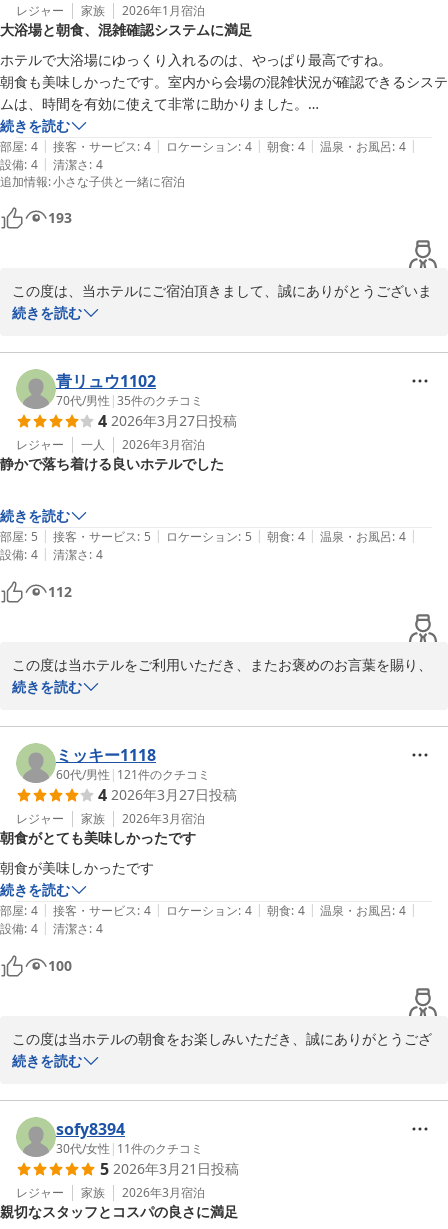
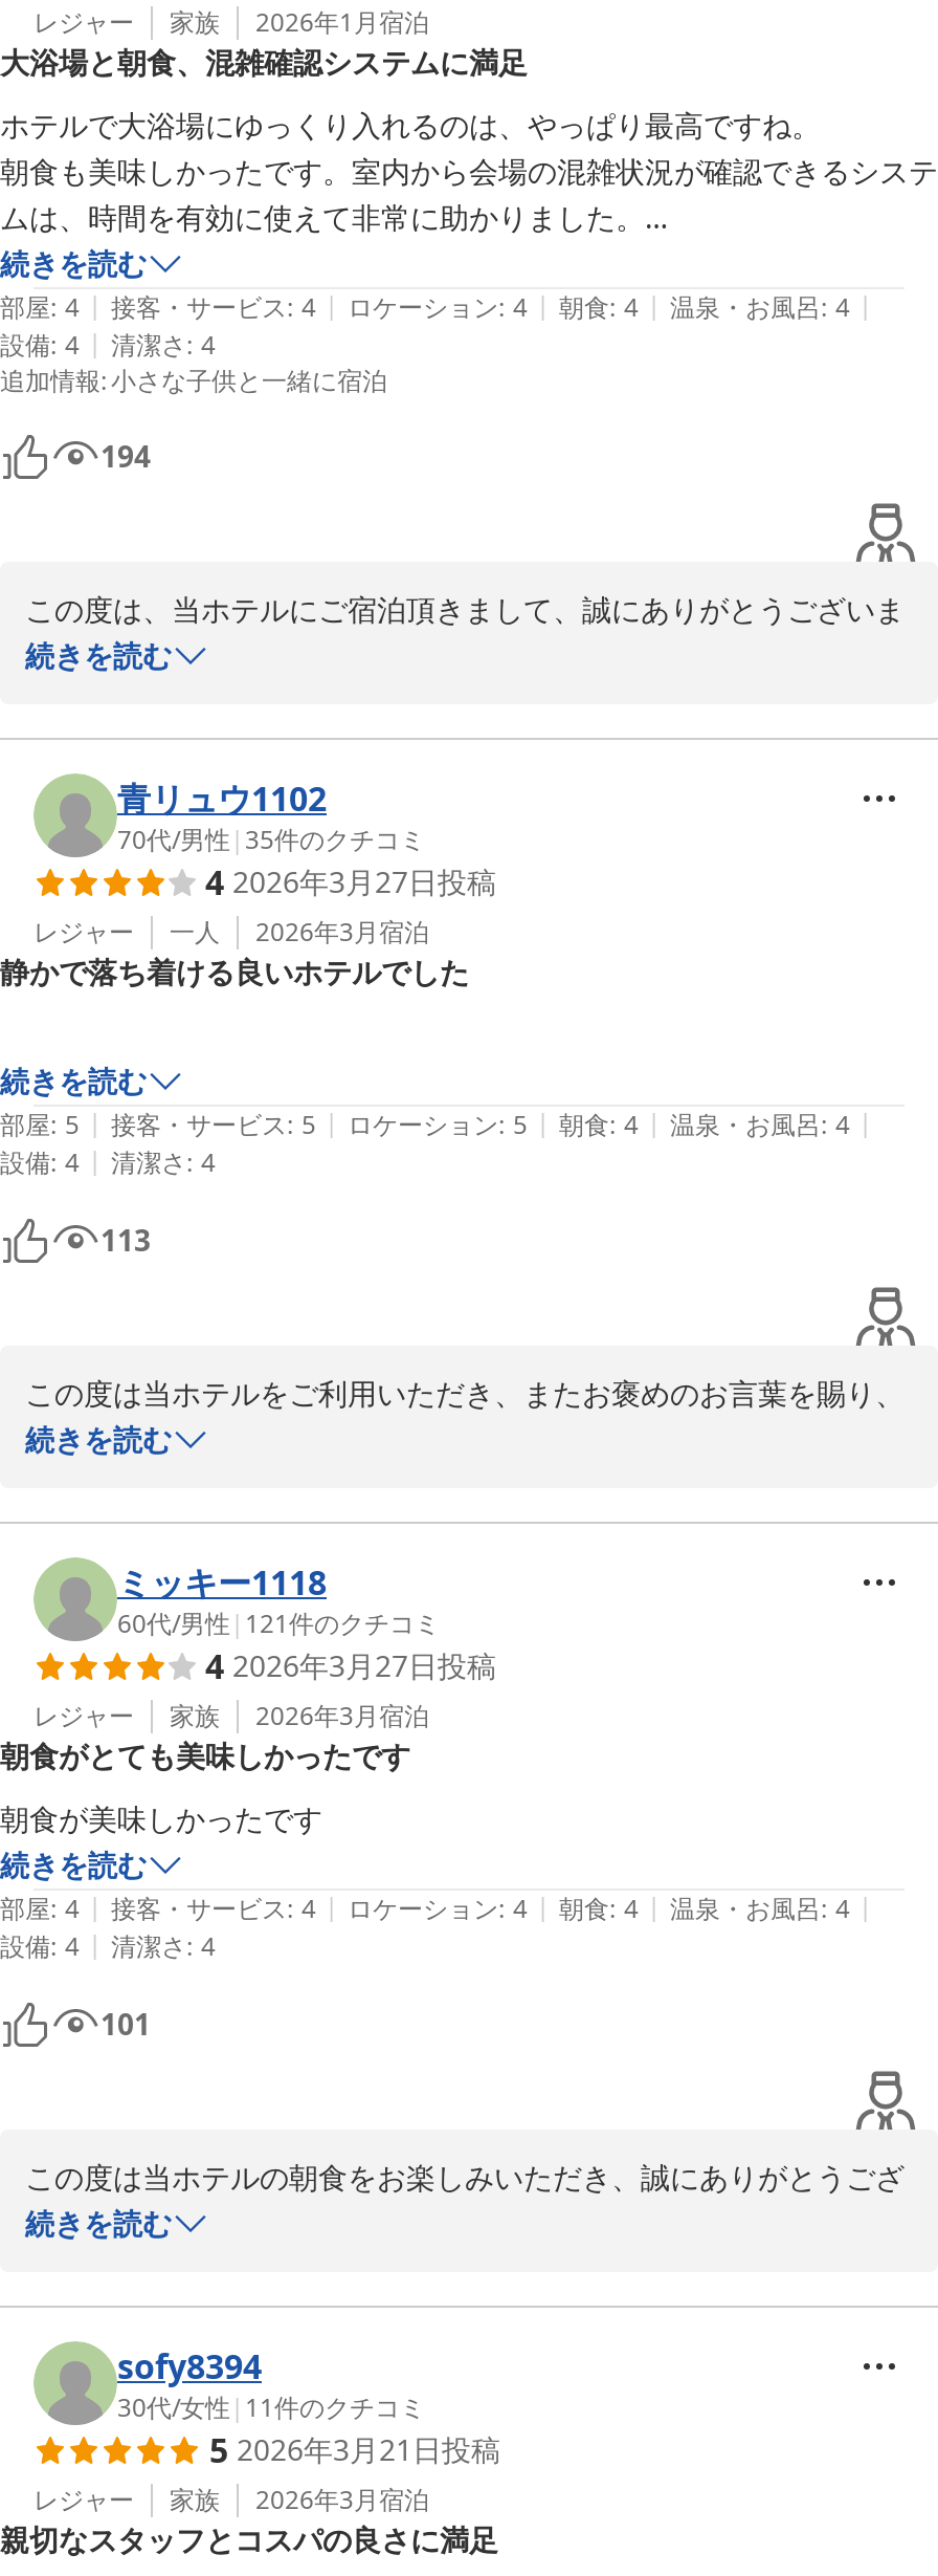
- 193
+ 194

- 112
+ 113

- 100
+ 101
